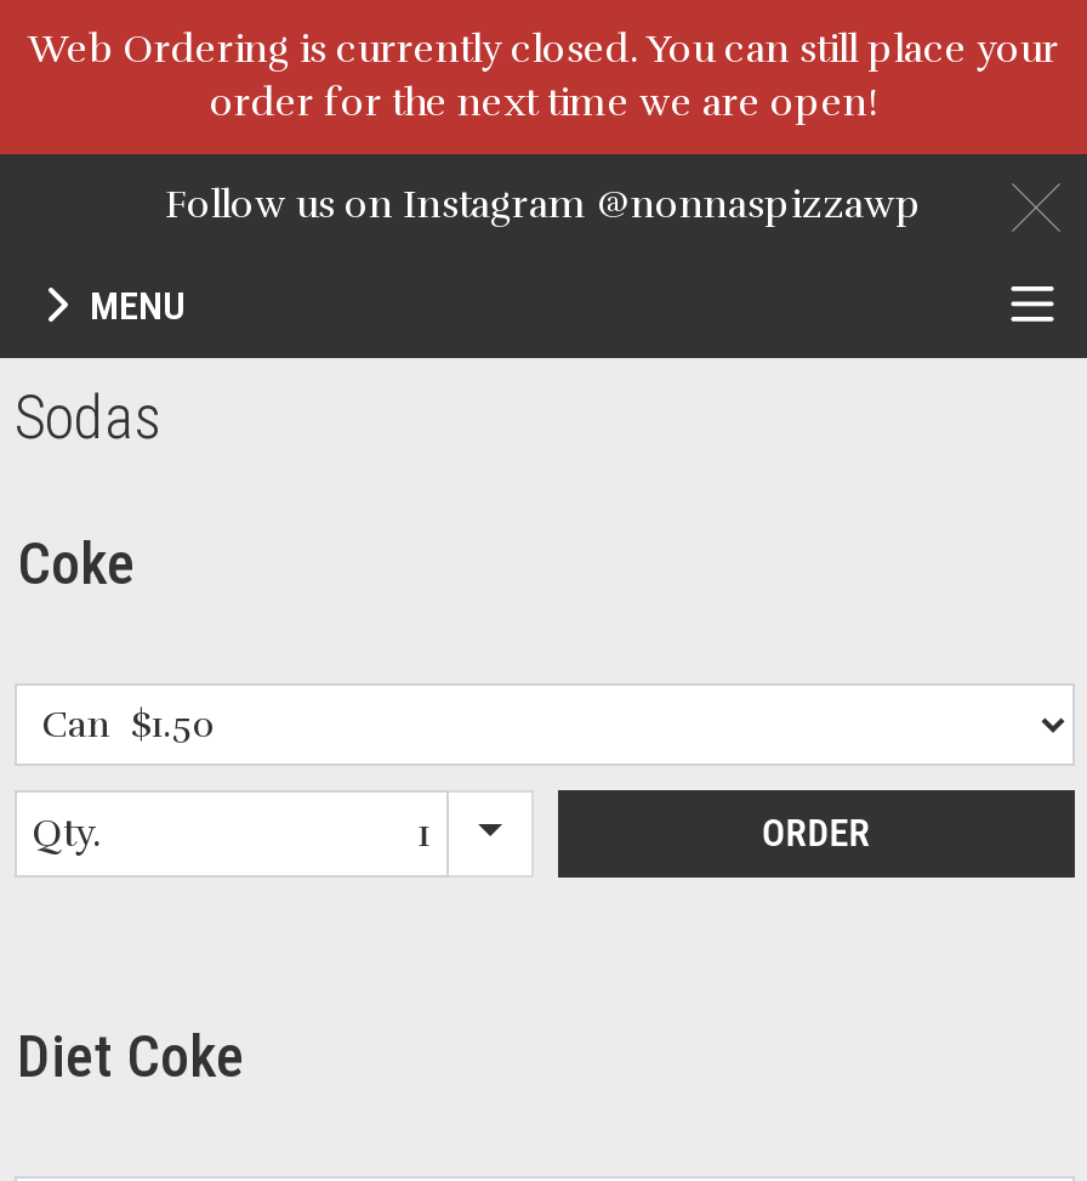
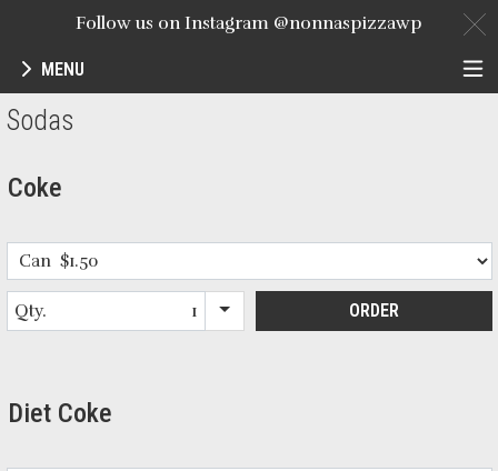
- Web Ordering is currently closed. You can still place your
- order for the next time we are open!
